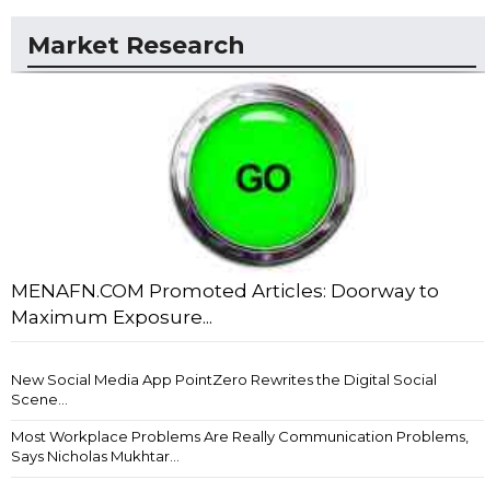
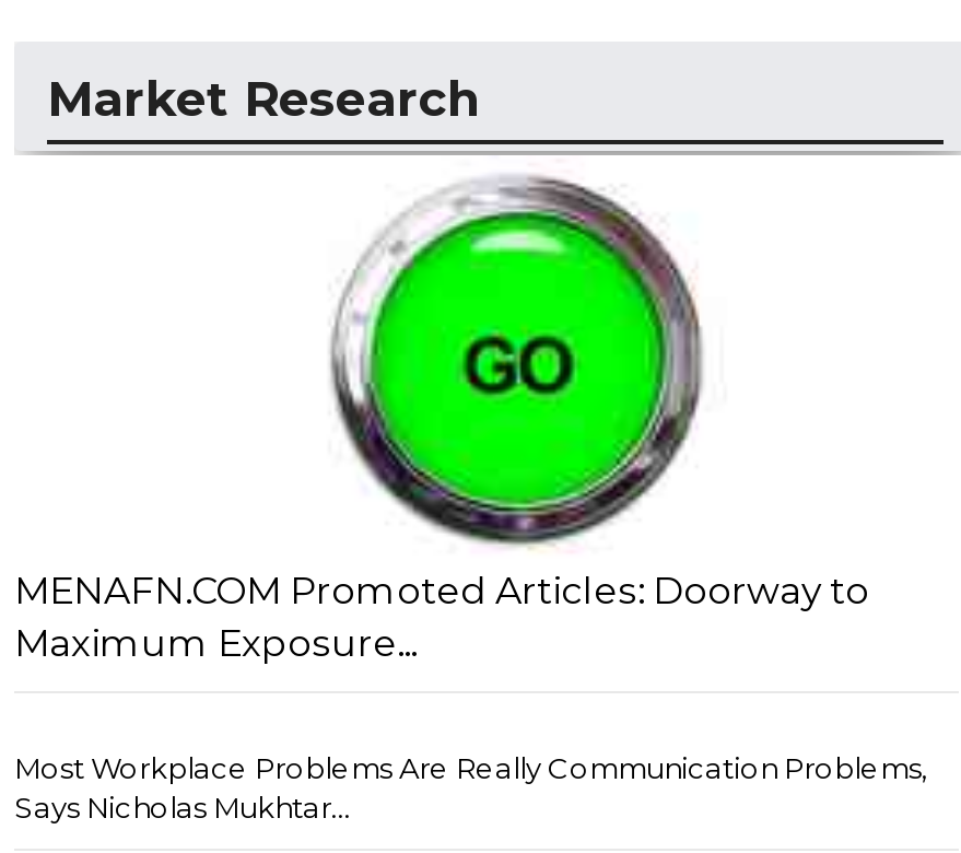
- New Social Media App PointZero Rewrites the Digital Social
- Scene...
